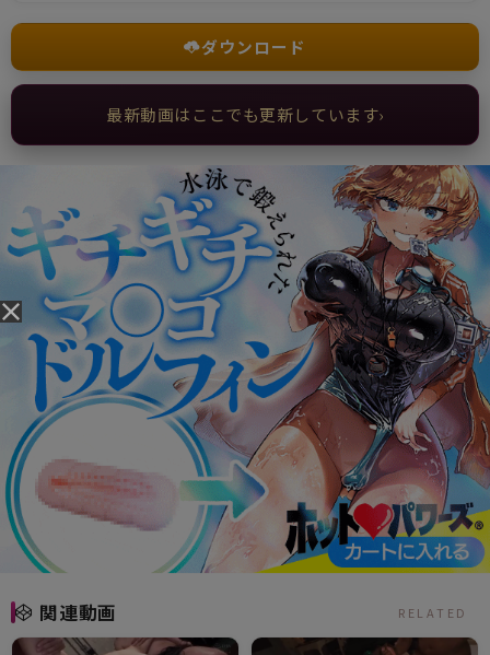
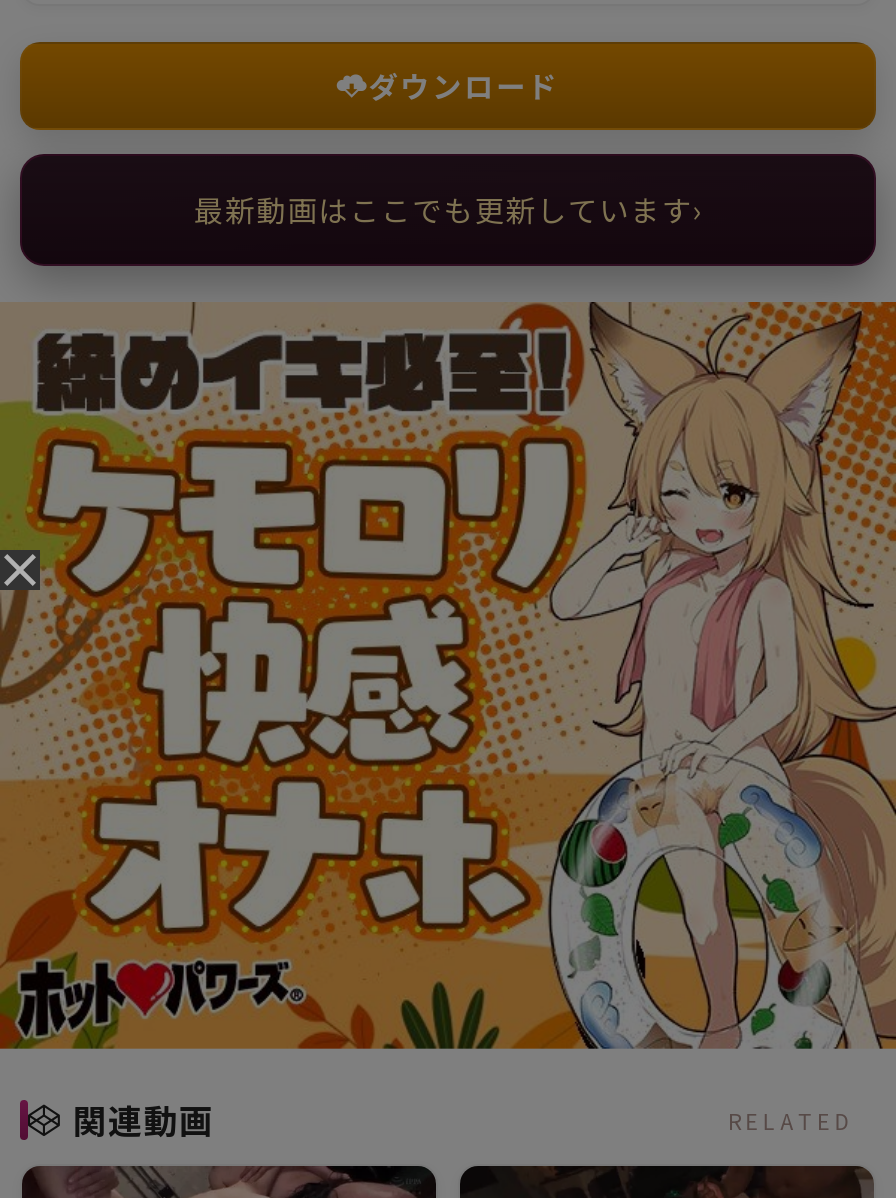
- [image]
+ [image]
